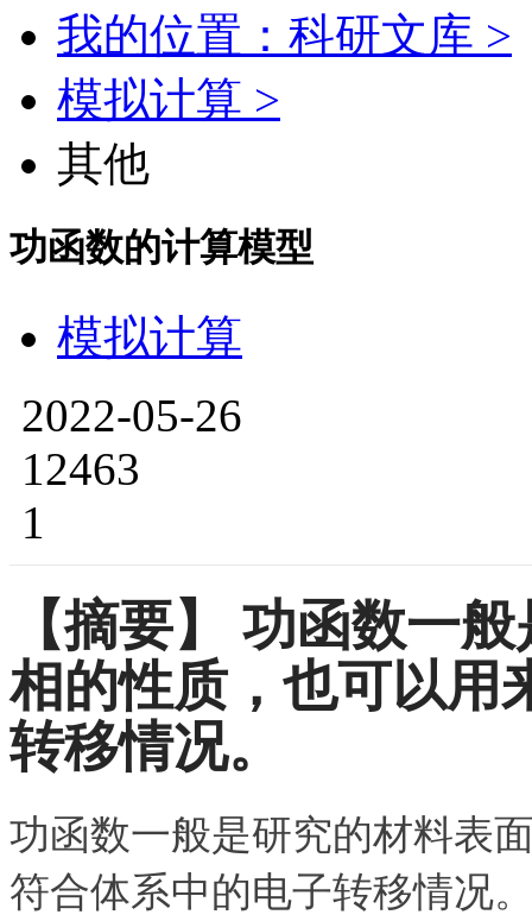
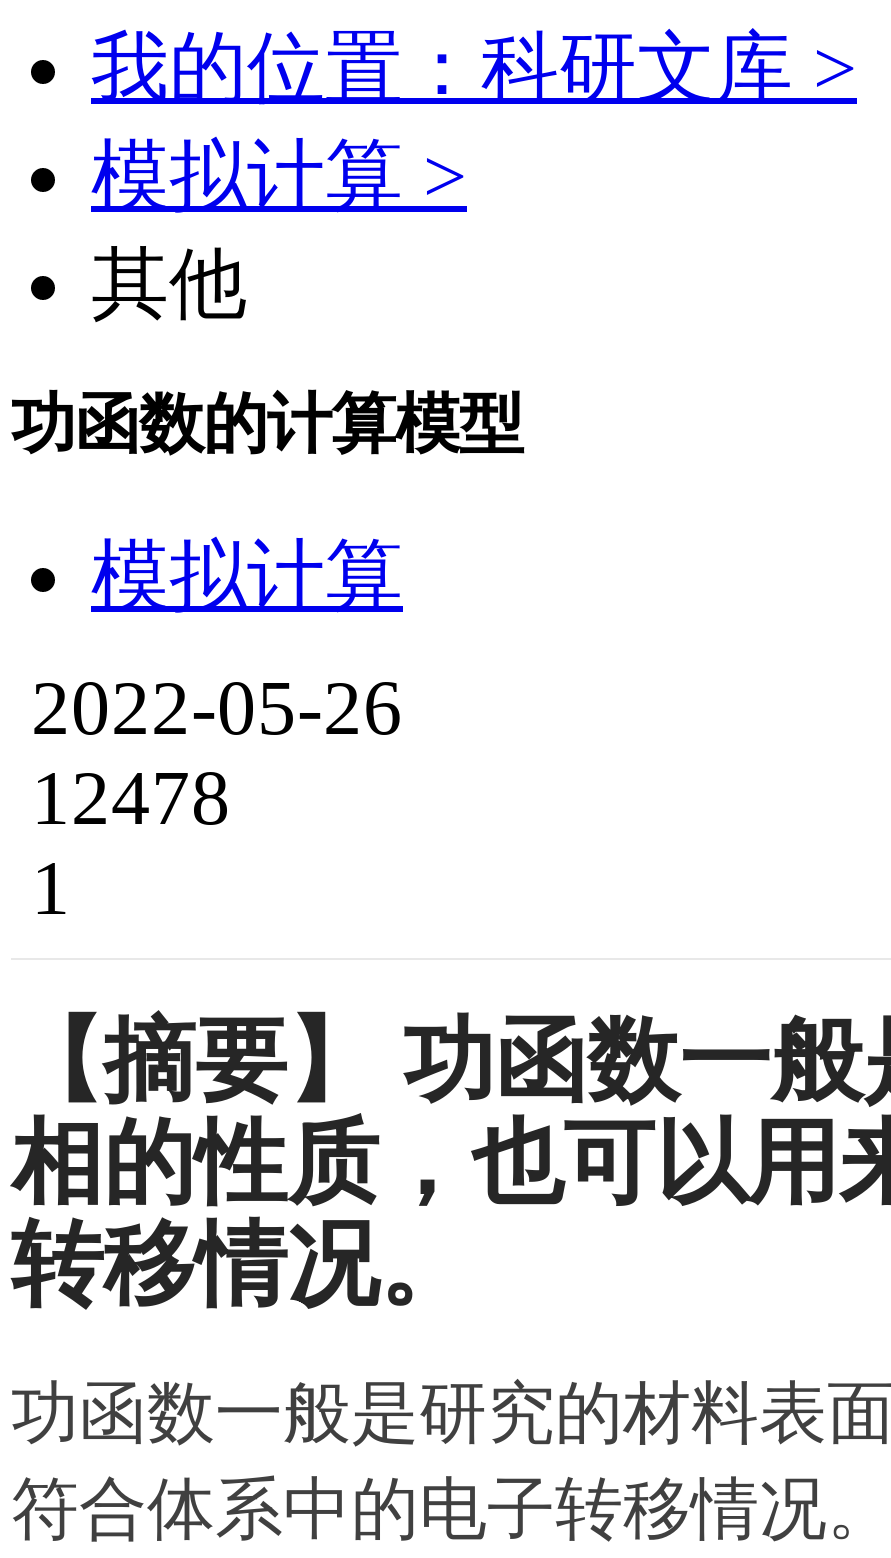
- 12463
+ 12478
